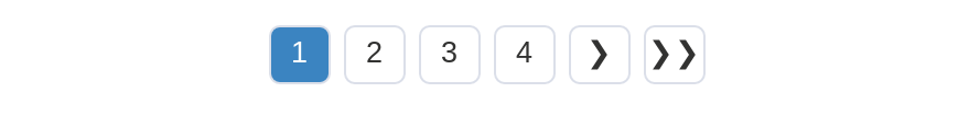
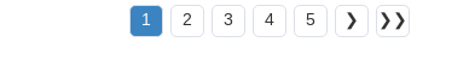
+ 5
